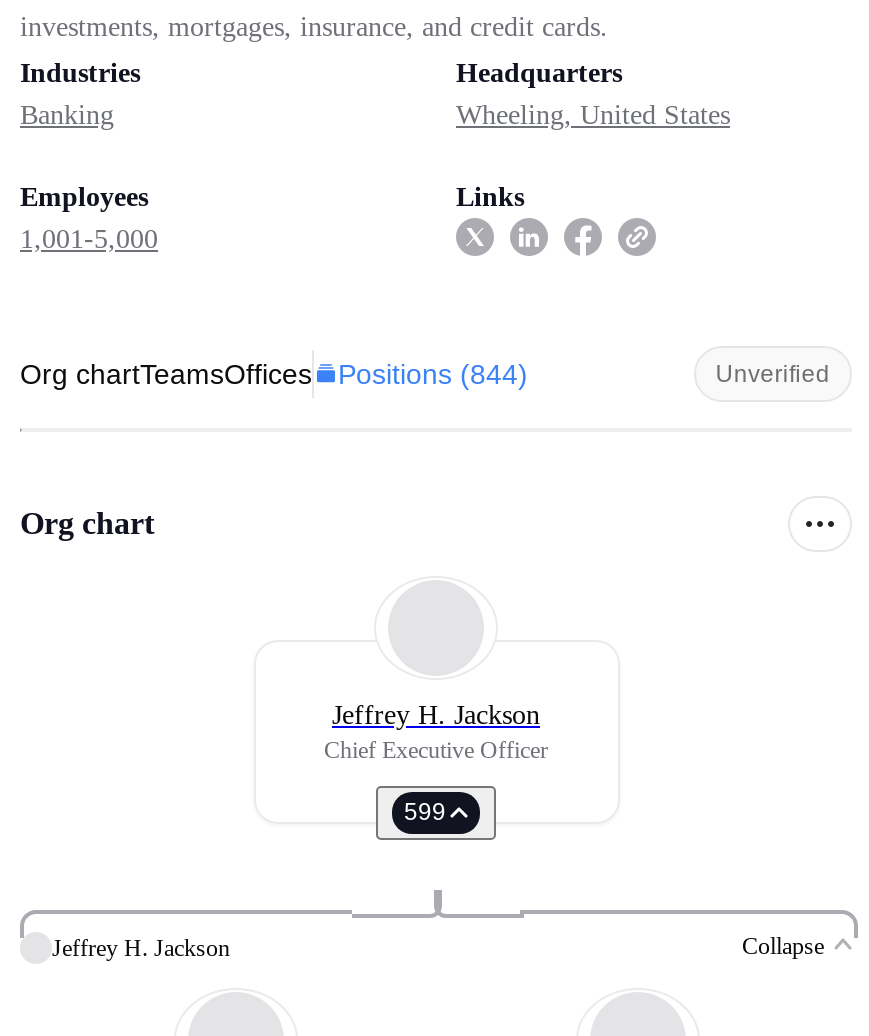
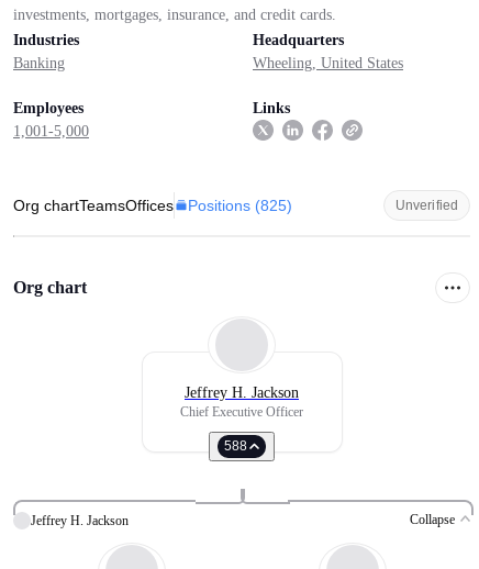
- Org chartTeamsOffices Positions (844)
+ Org chartTeamsOffices Positions (825)

- 599
+ 588
